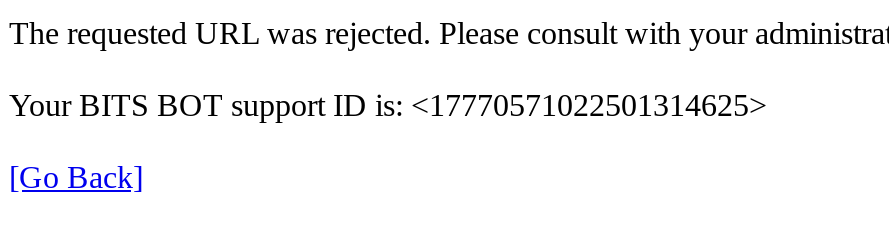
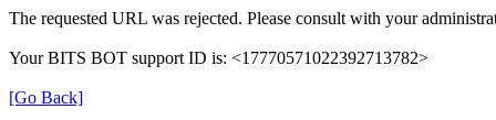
- Your BITS BOT support ID is: <17770571022501314625>
+ Your BITS BOT support ID is: <17770571022392713782>
